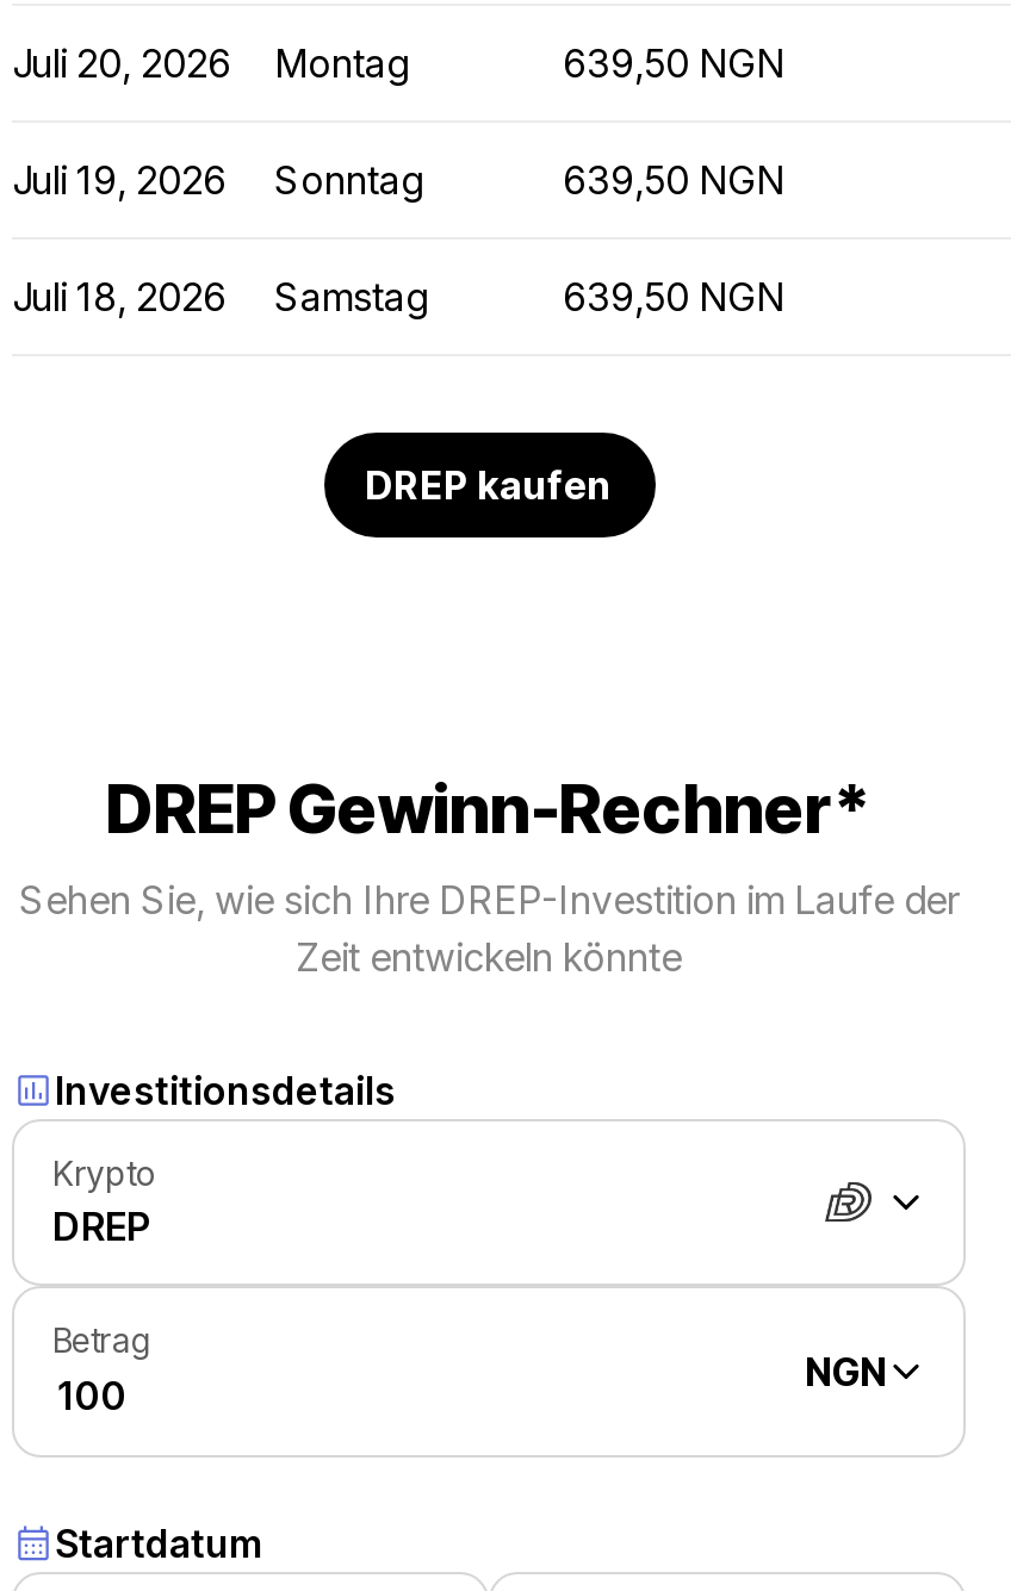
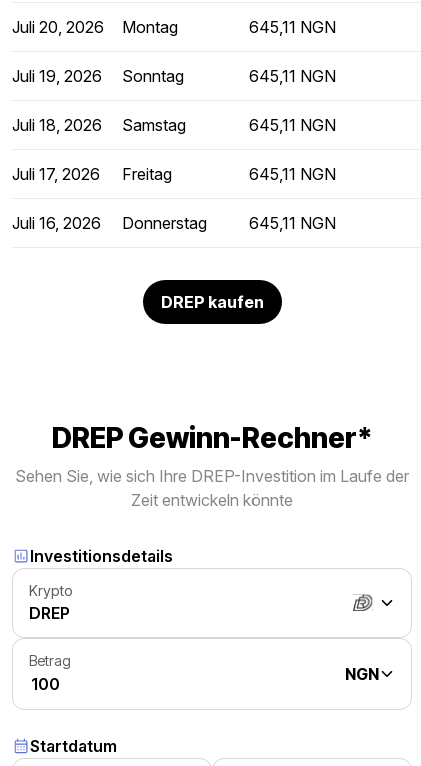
- 639,50 NGN
+ 645,11 NGN

- 639,50 NGN
+ 645,11 NGN

- 639,50 NGN
+ 645,11 NGN
+ Juli 17, 2026
+ Freitag
+ 645,11 NGN
+ Juli 16, 2026
+ Donnerstag
+ 645,11 NGN
